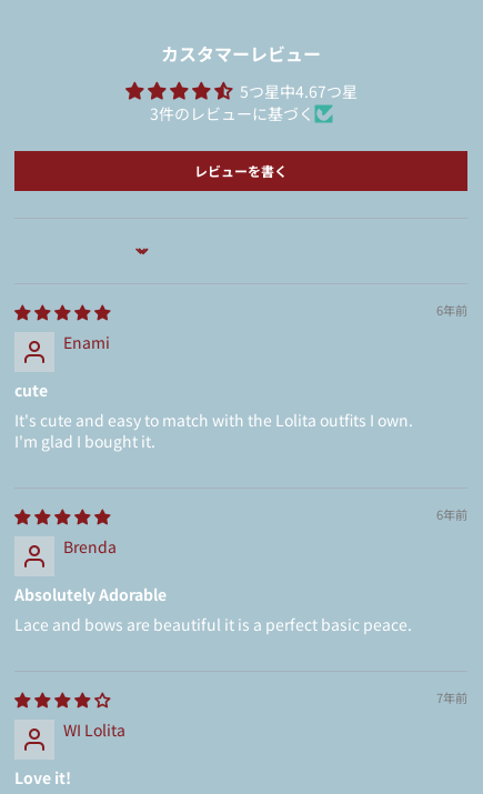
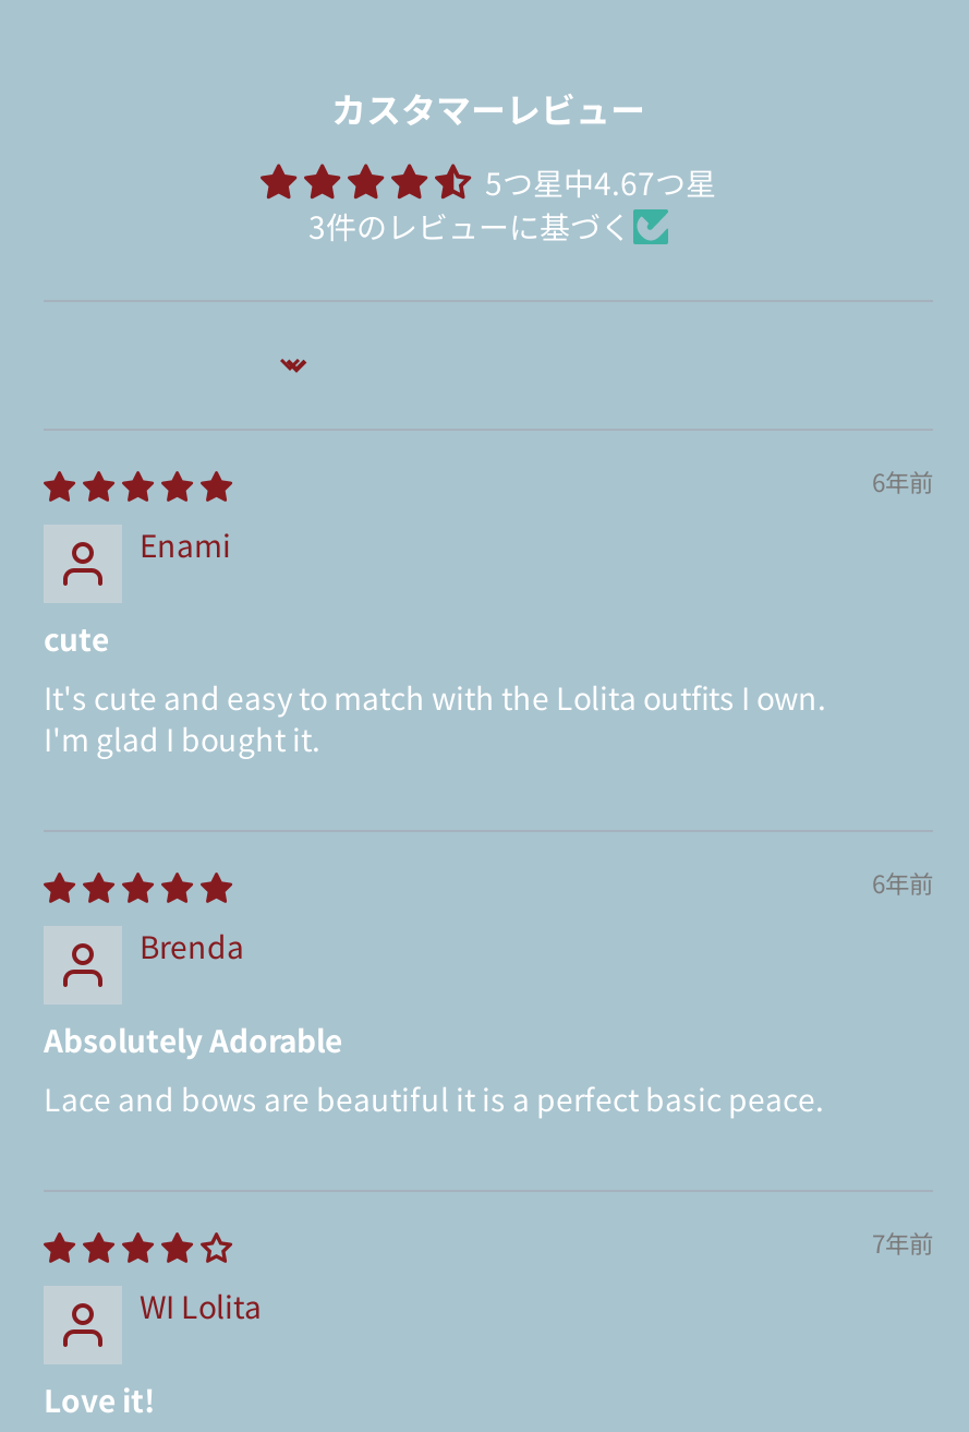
- レビューを書く
